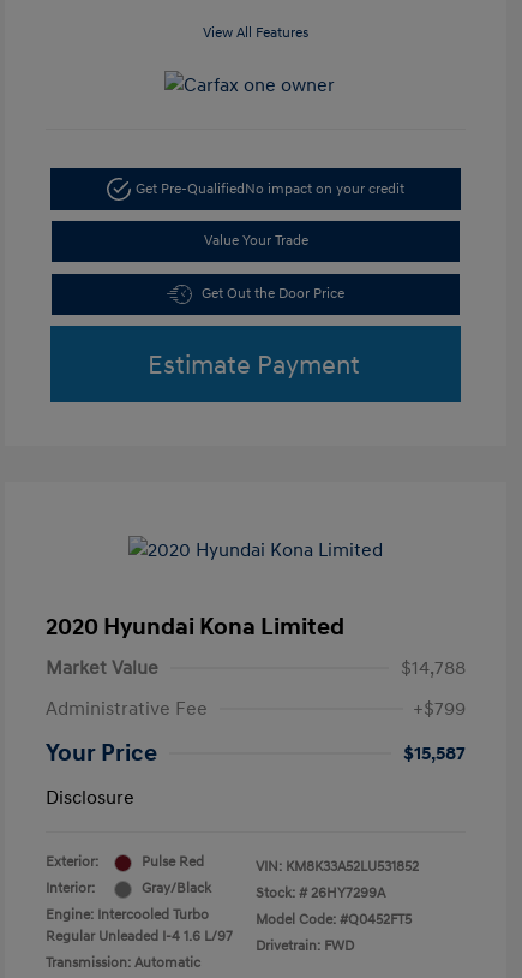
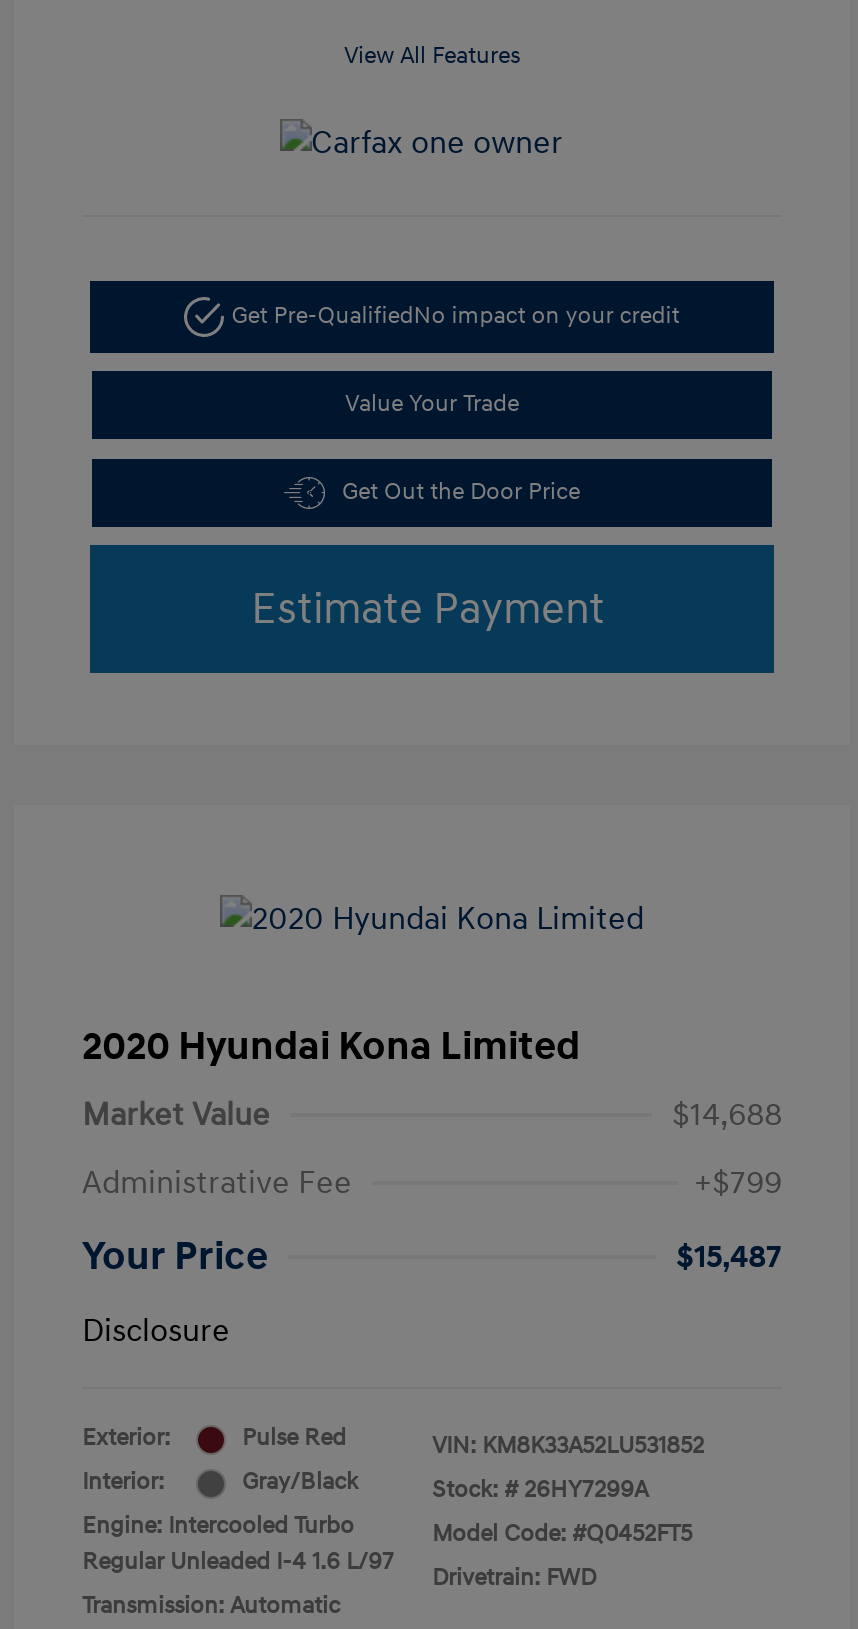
- $14,788
+ $14,688

- $15,587
+ $15,487
